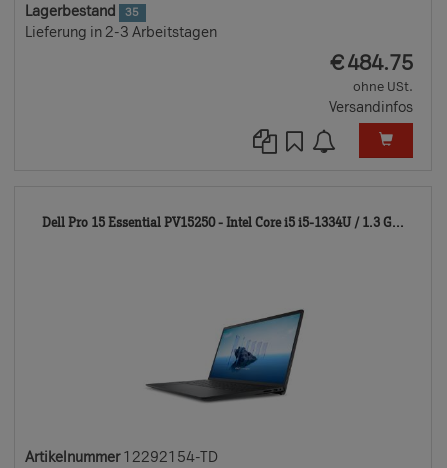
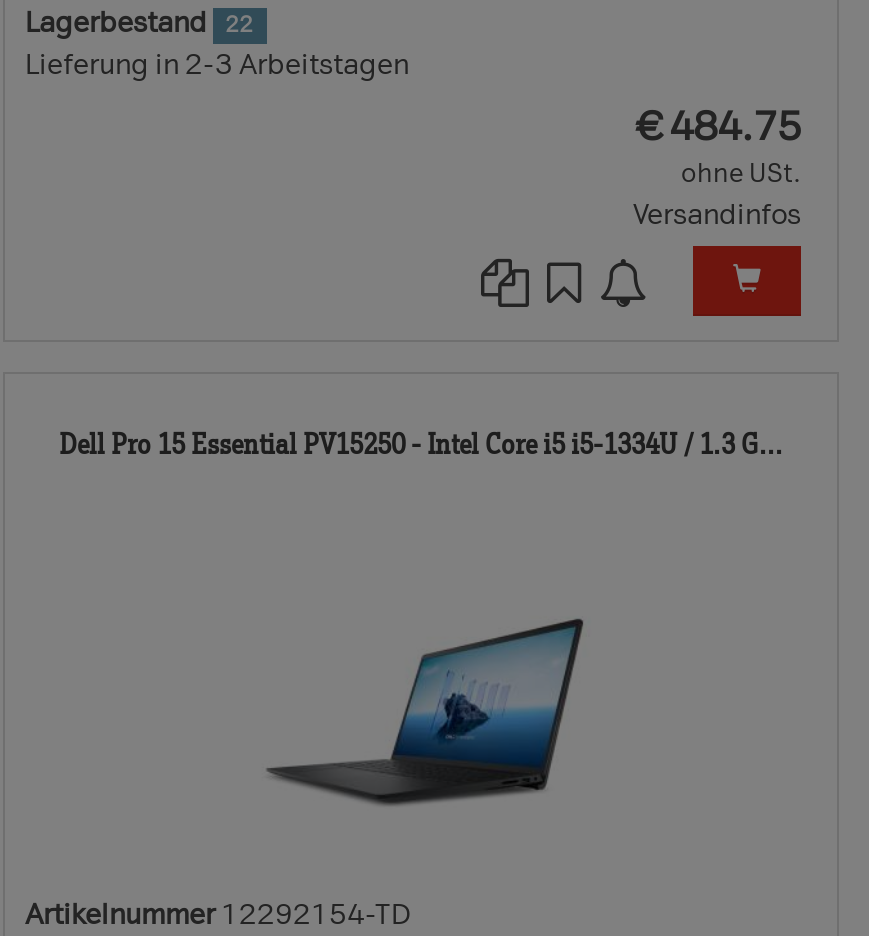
- Lagerbestand 35
+ Lagerbestand 22
